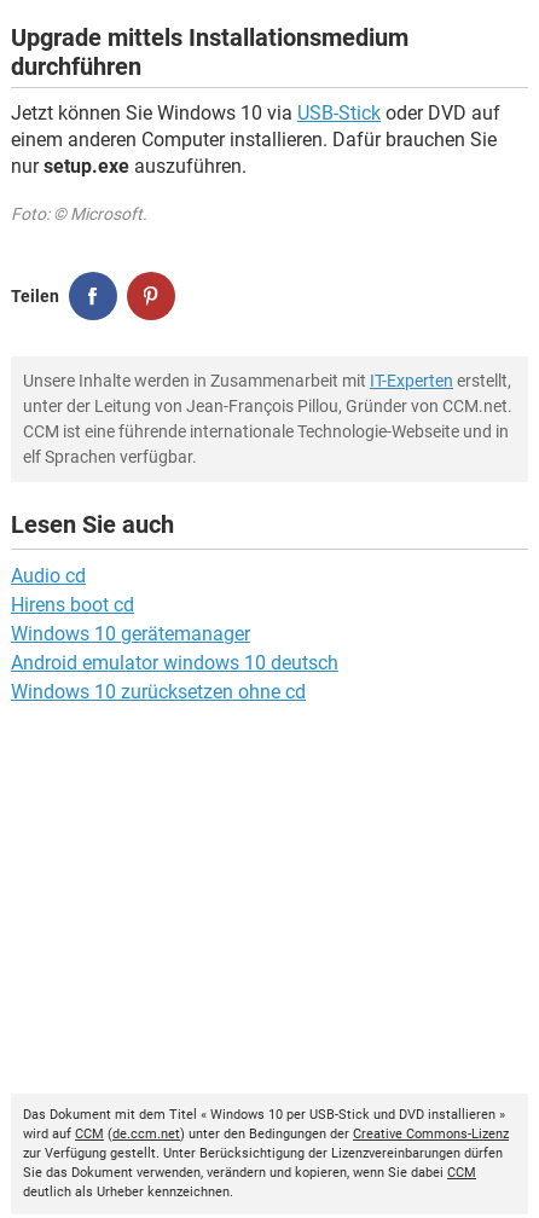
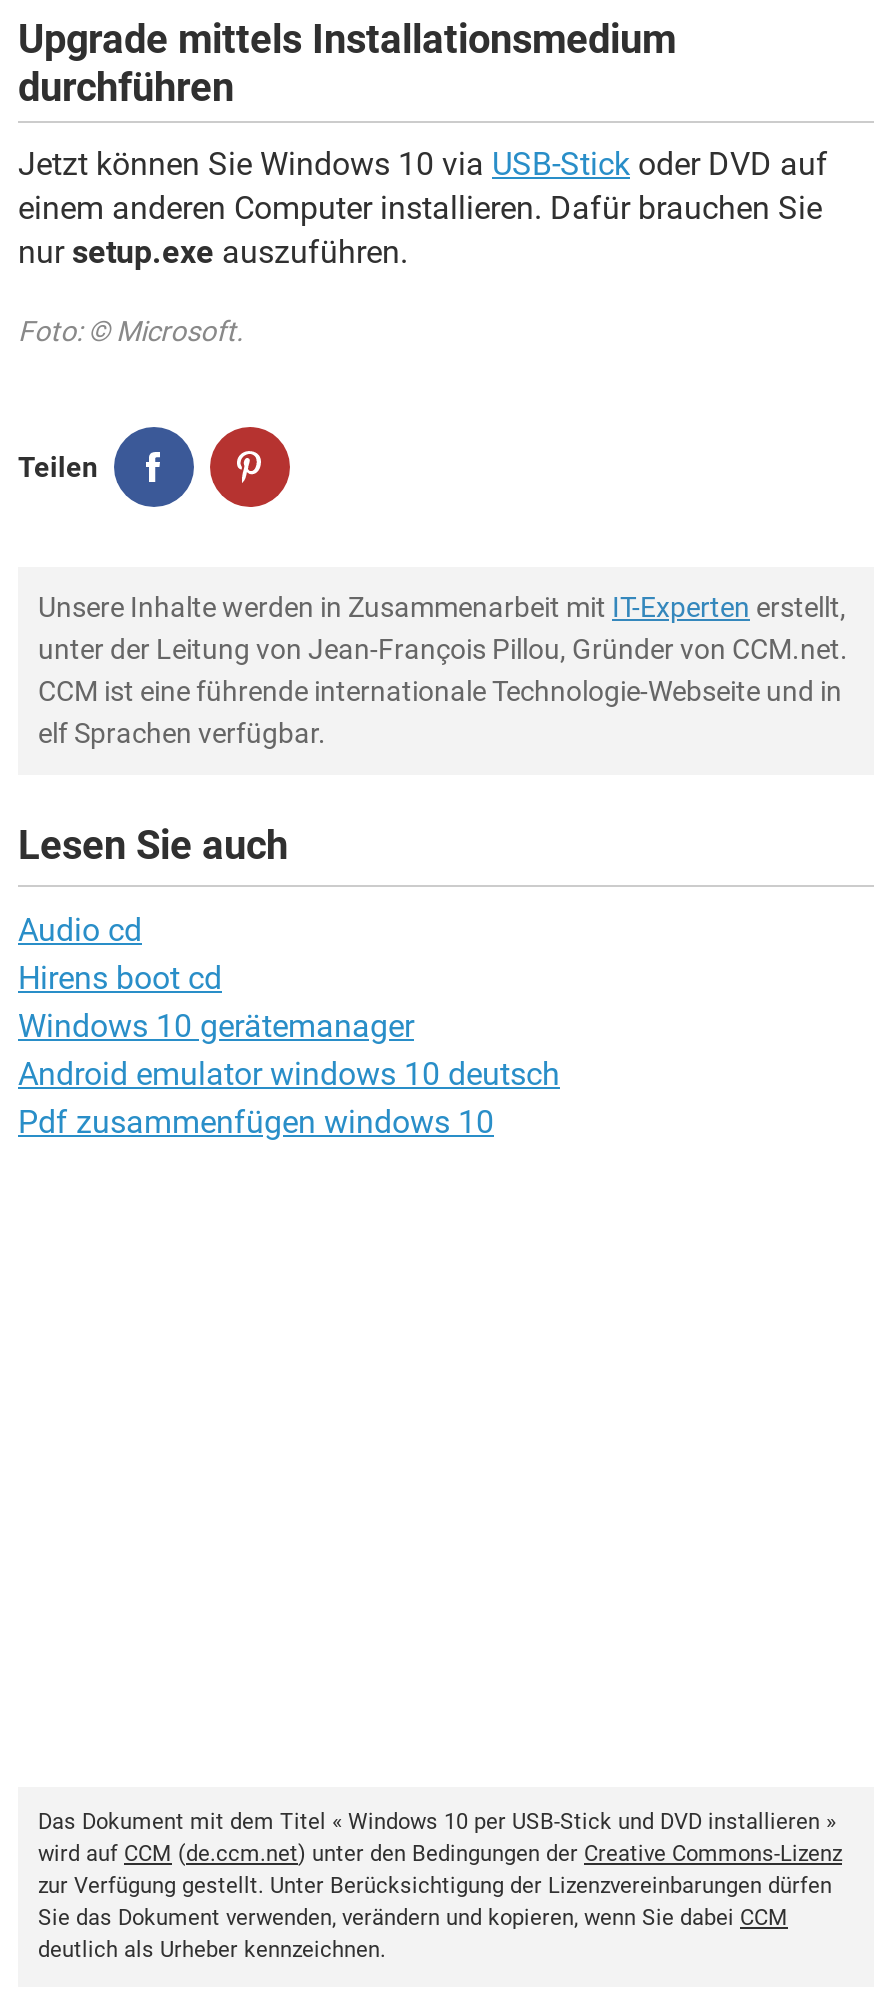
- Windows 10 zurücksetzen ohne cd
+ Pdf zusammenfügen windows 10
